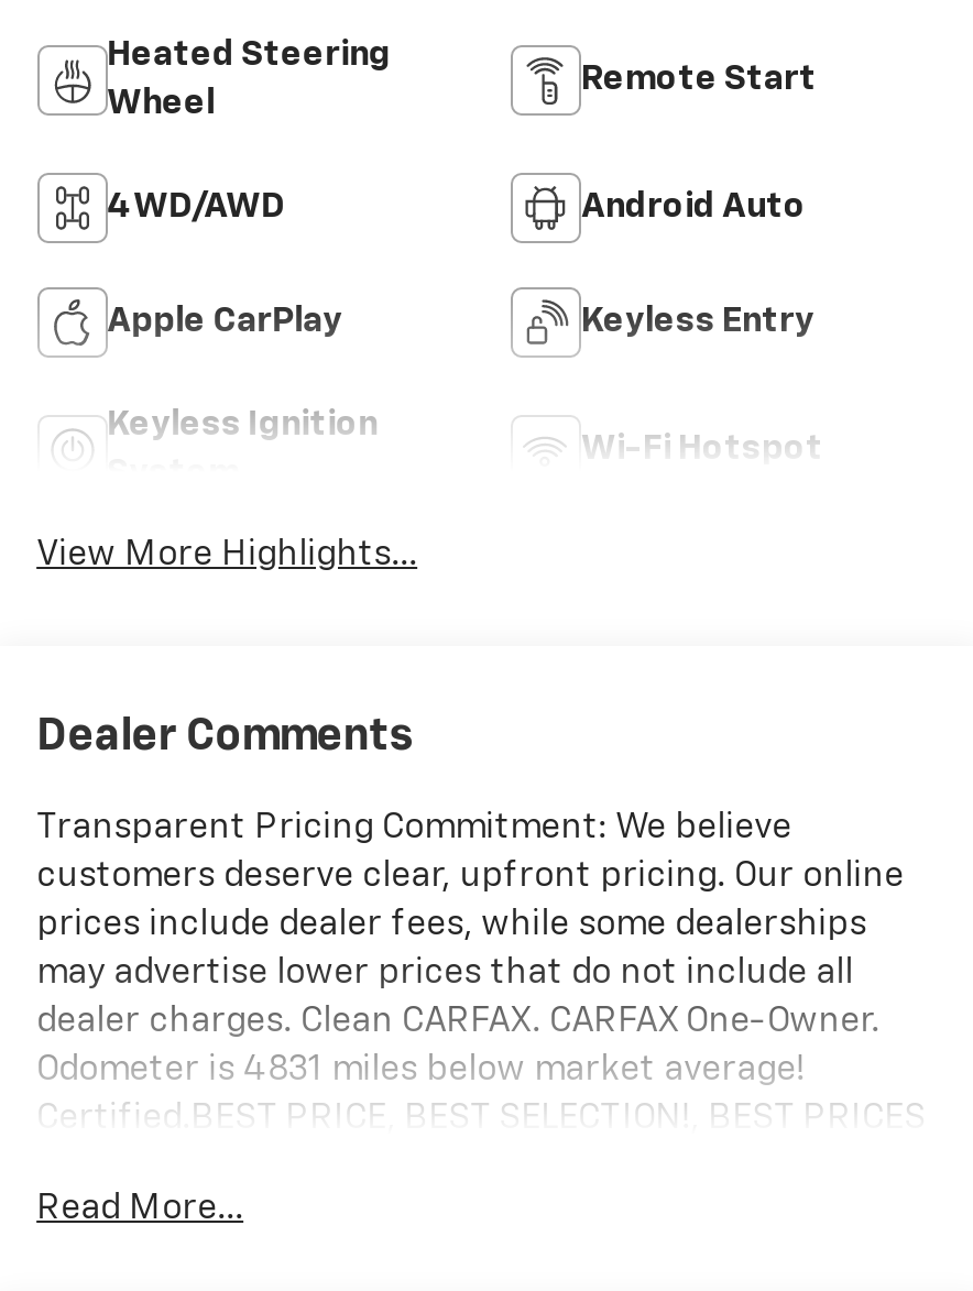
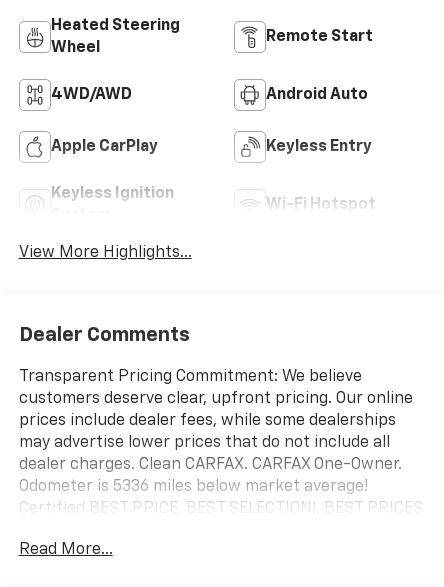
- Odometer is 4831 miles below market average!
+ Odometer is 5336 miles below market average!
